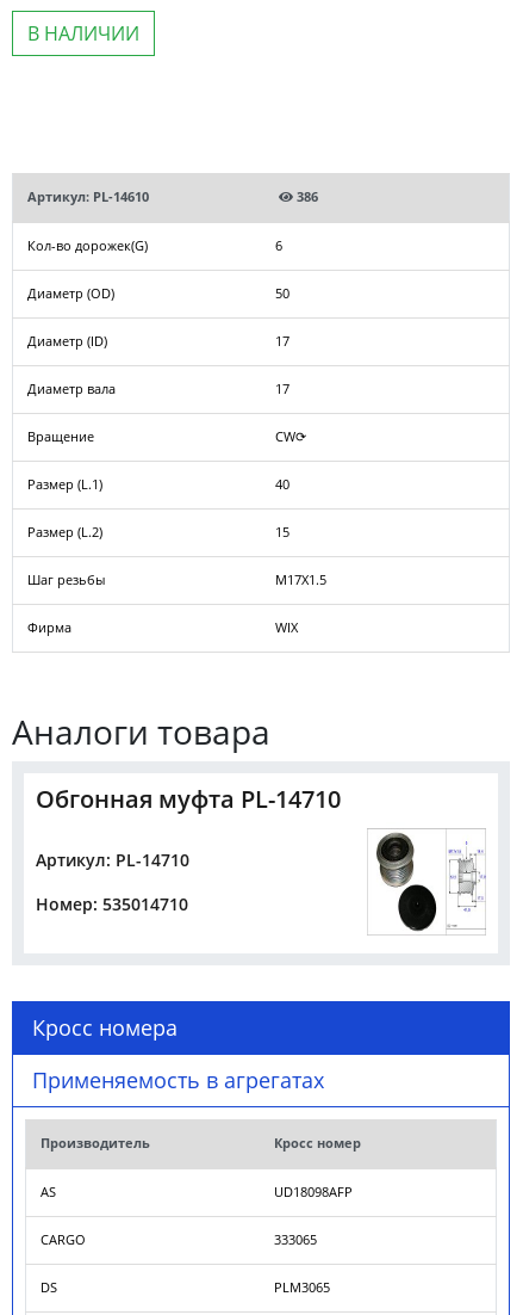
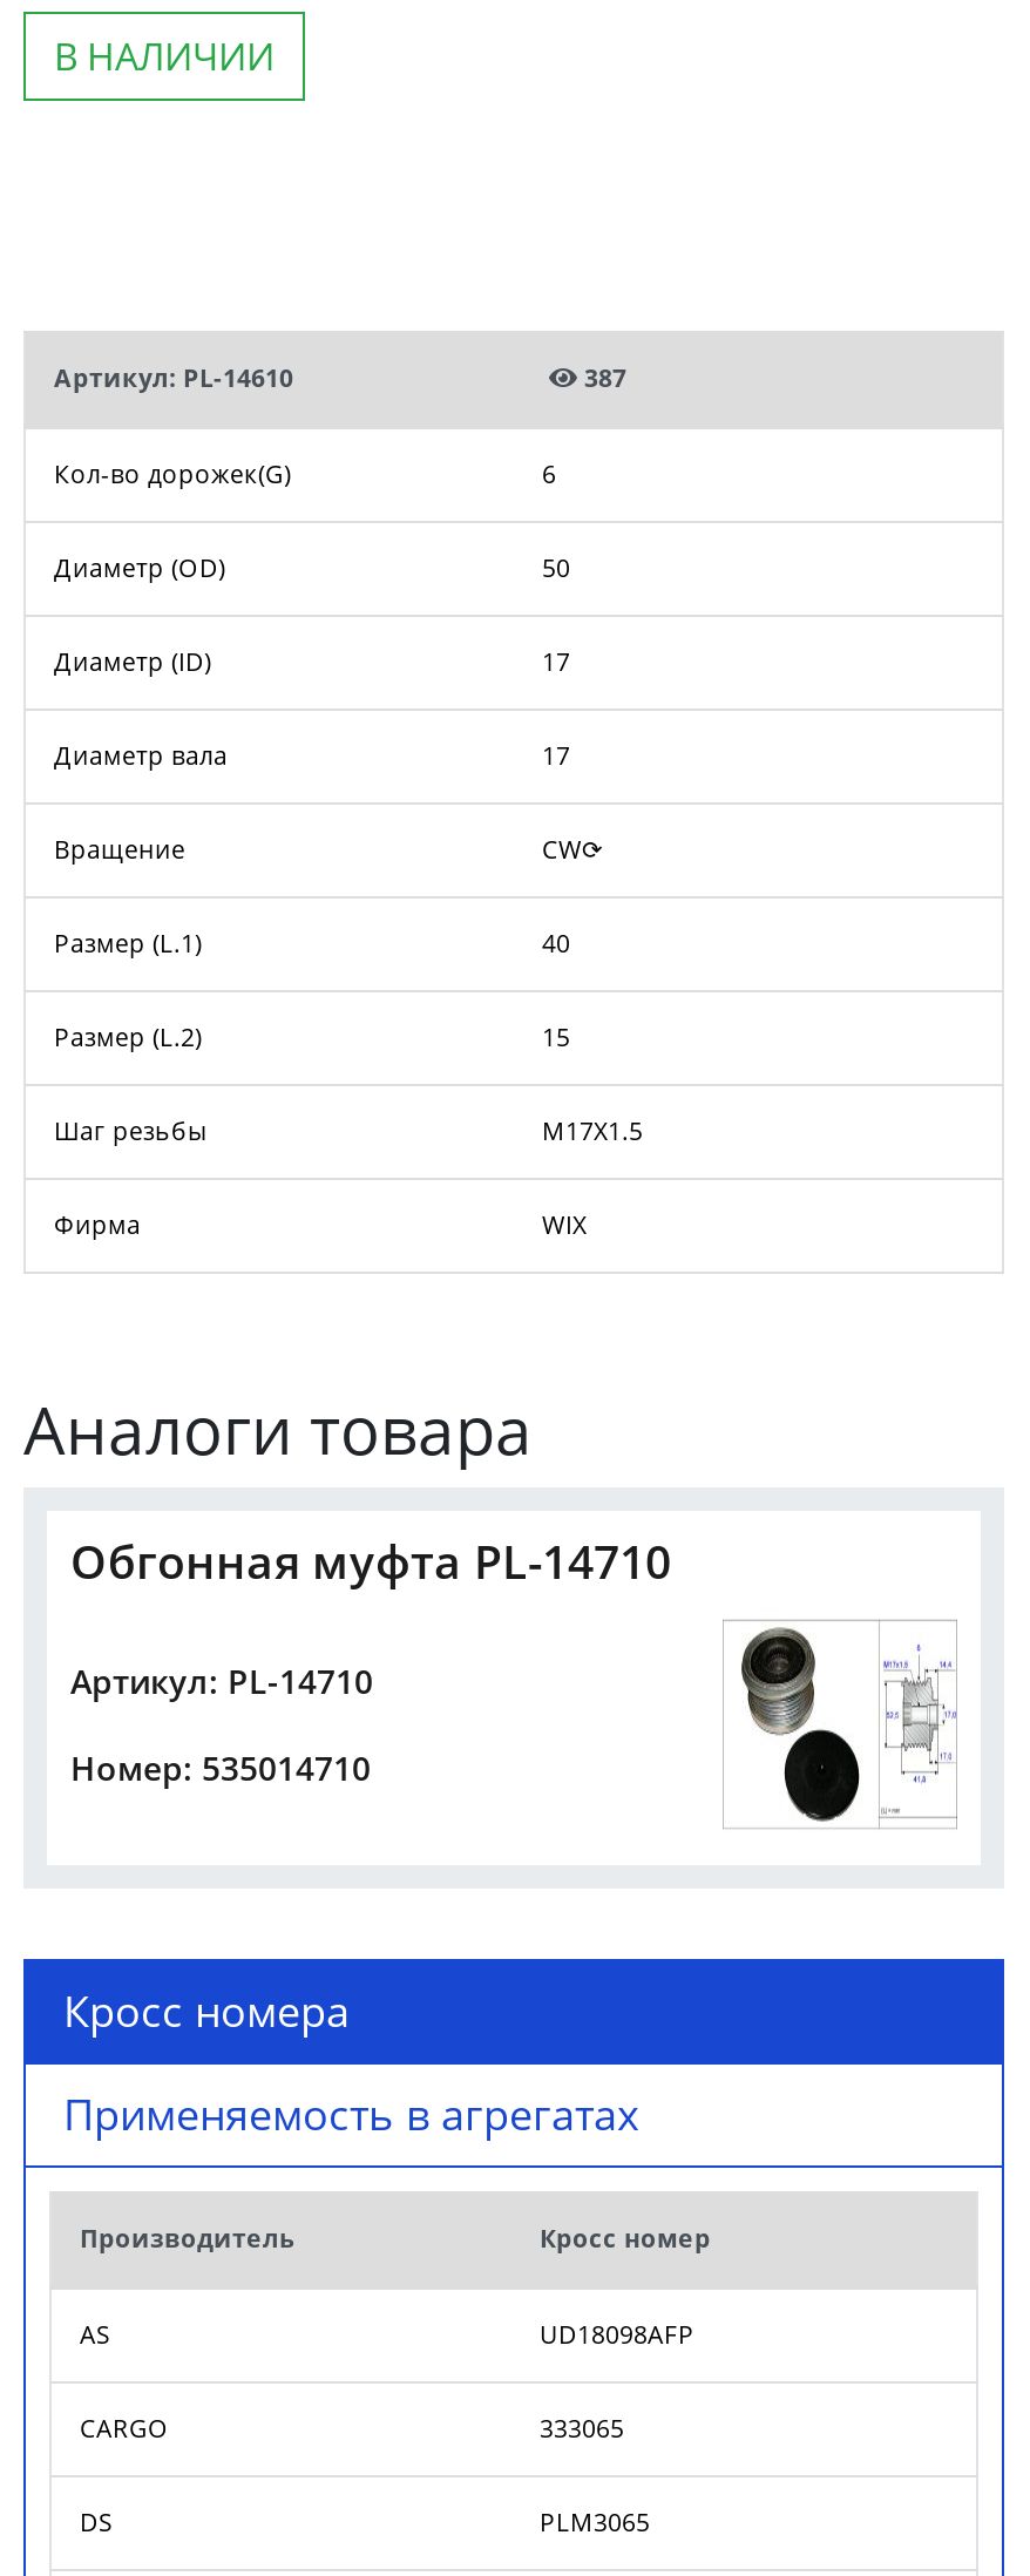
- 386
+ 387
